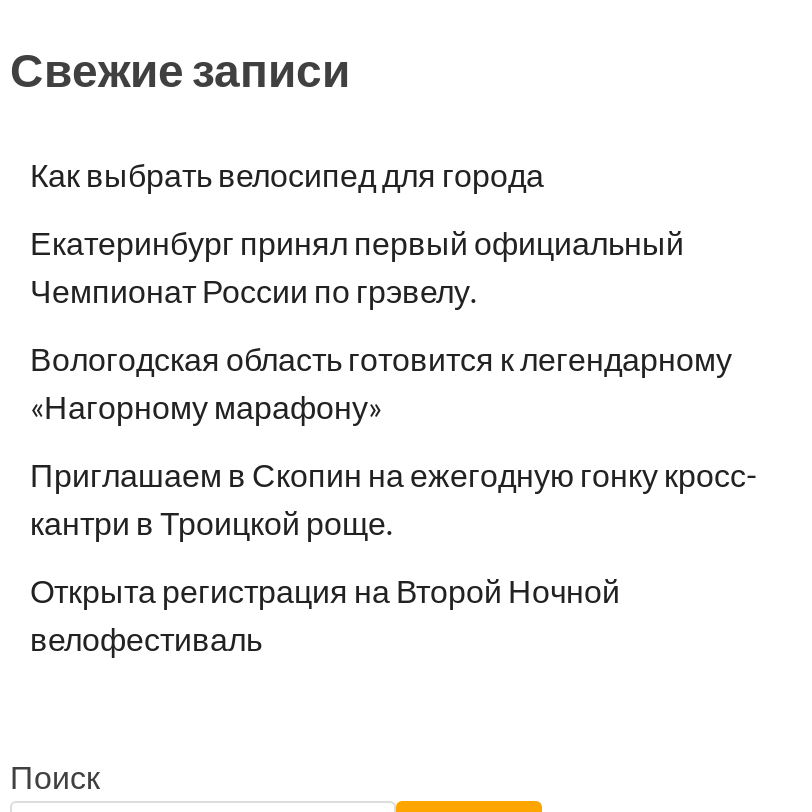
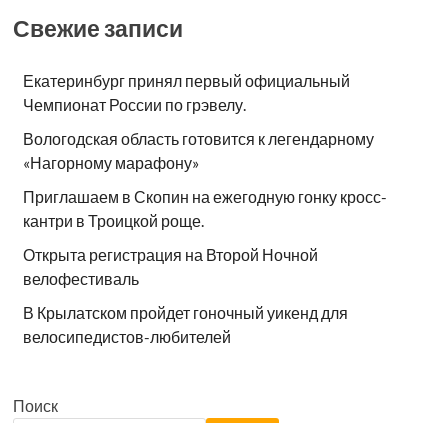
- Как выбрать велосипед для города

moved up: Екатеринбург принял первый официальный | Чемпионат России по грэвелу. | Вологодская область готовится к легендарному | «Нагорному марафону» | Приглашаем в Скопин на ежегодную гонку кросс- | кантри в Троицкой роще. | Открыта регистрация на Второй Ночной | велофестиваль

+ В Крылатском пройдет гоночный уикенд для
+ велосипедистов-любителей
